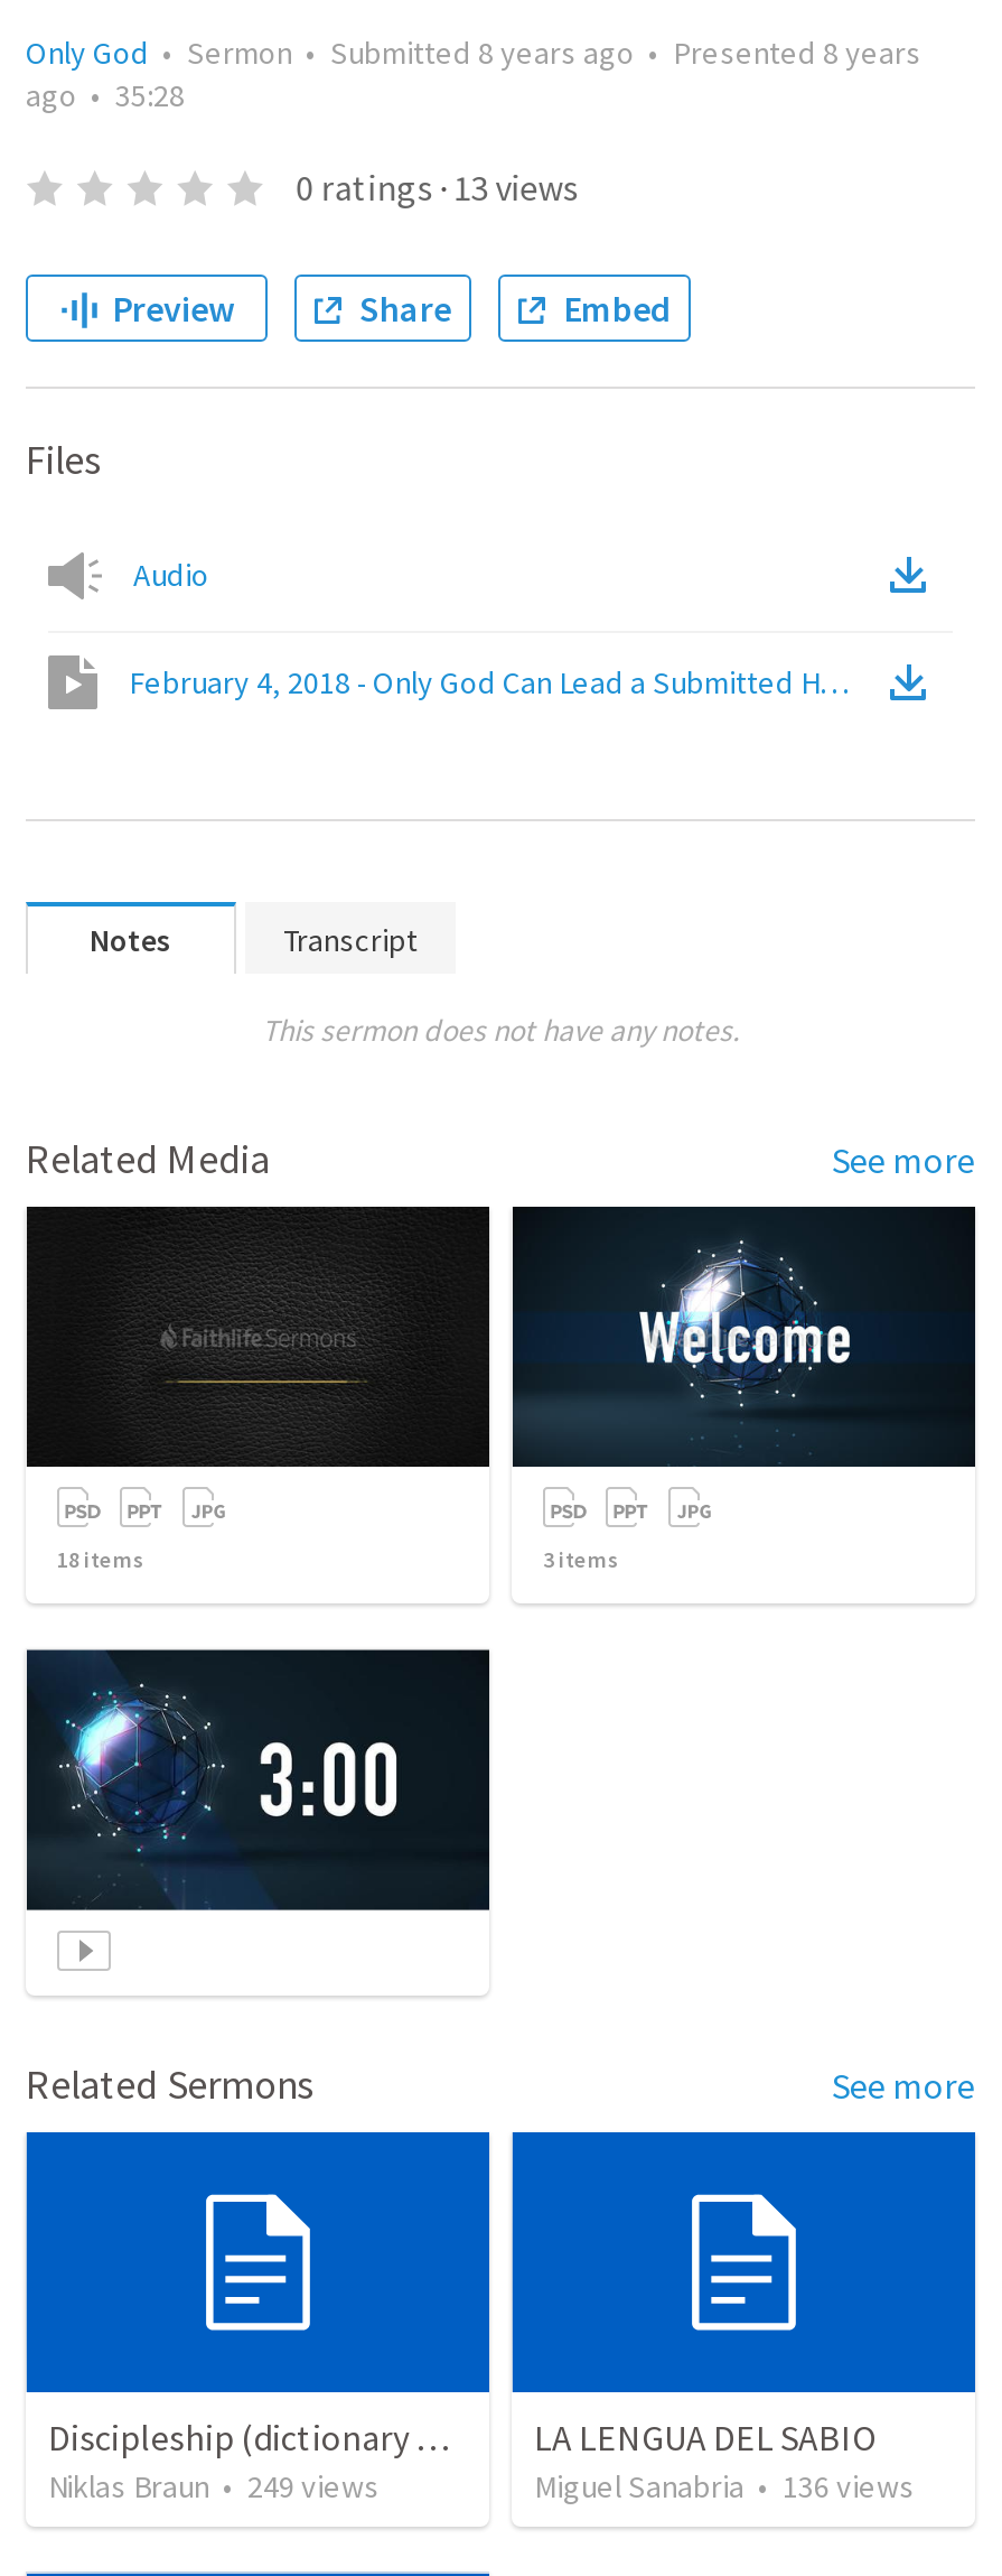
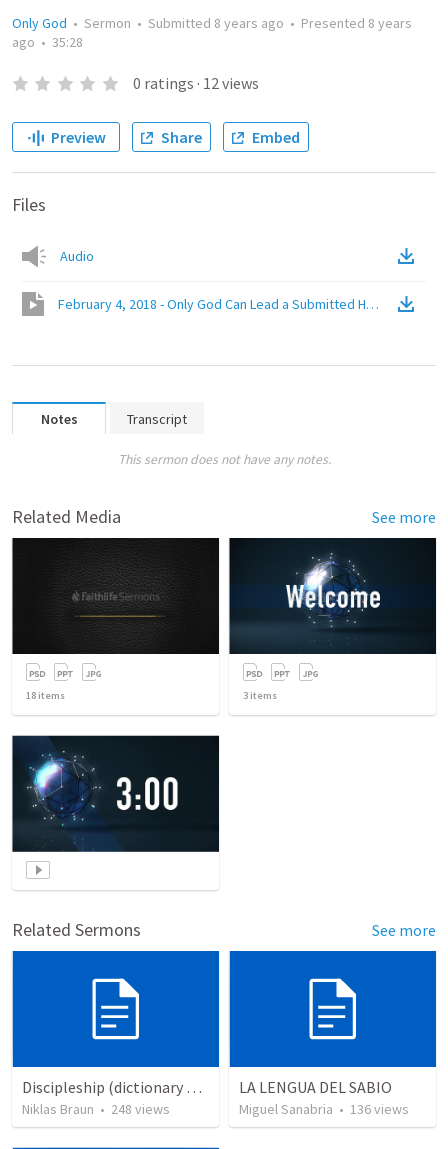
- 0 ratings · 13 views
+ 0 ratings · 12 views

- Niklas Braun • 249 views
+ Niklas Braun • 248 views
